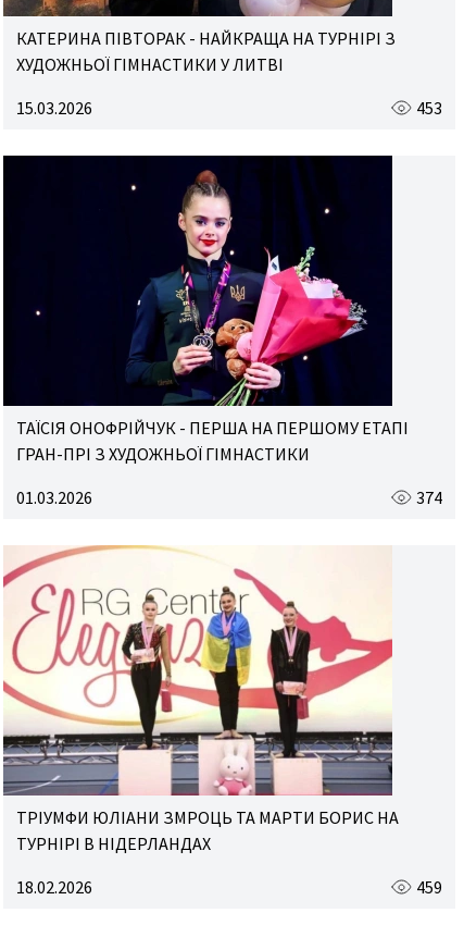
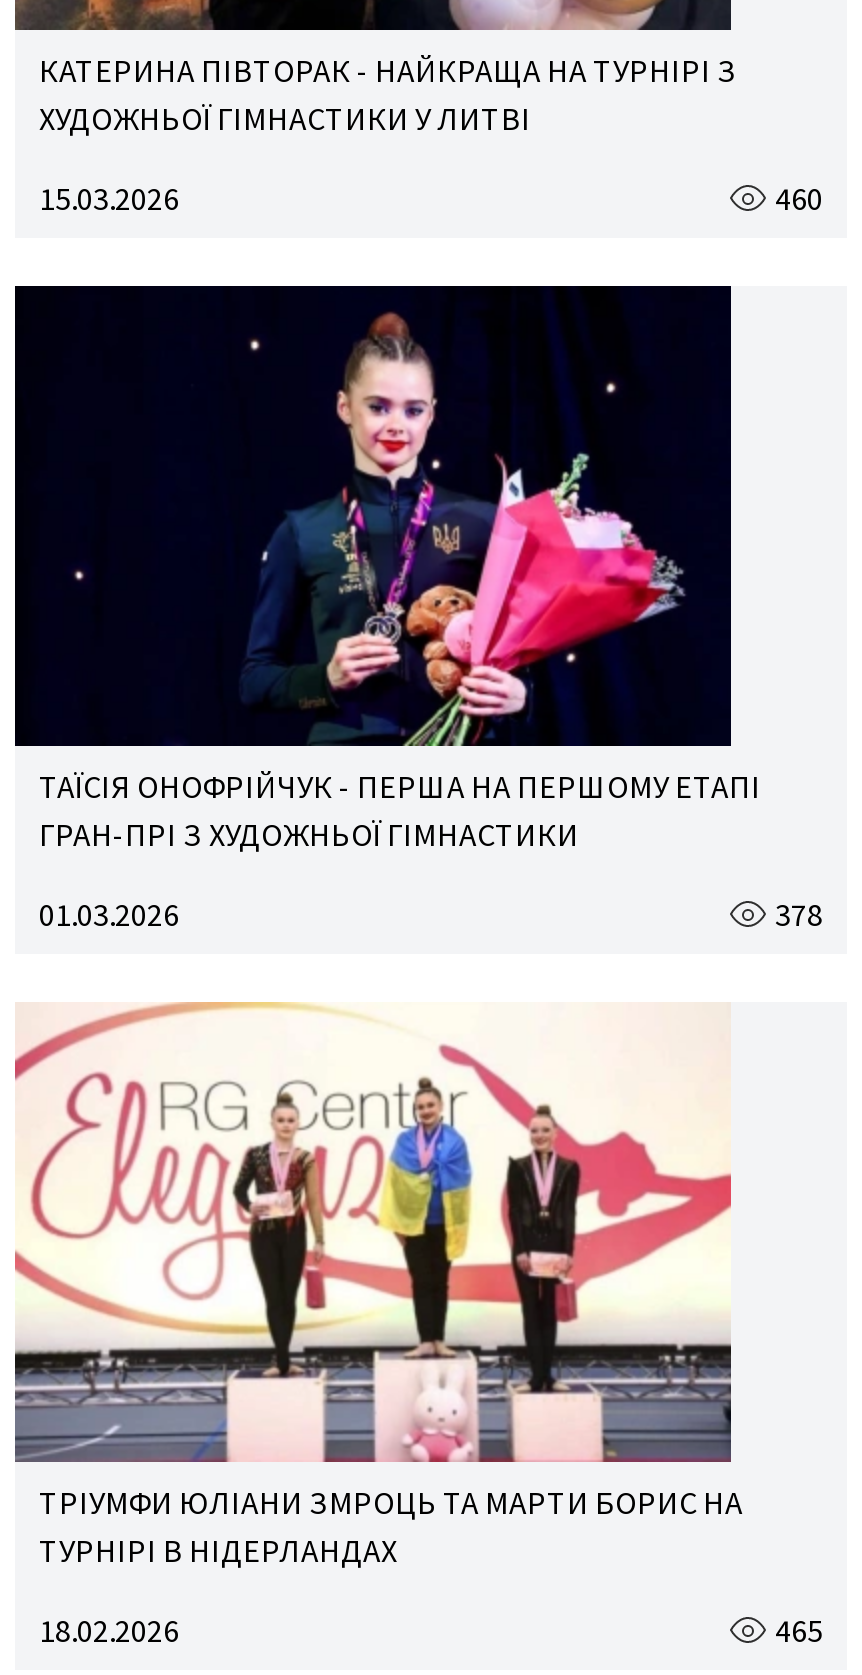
- 453
+ 460

- 374
+ 378

- 459
+ 465
